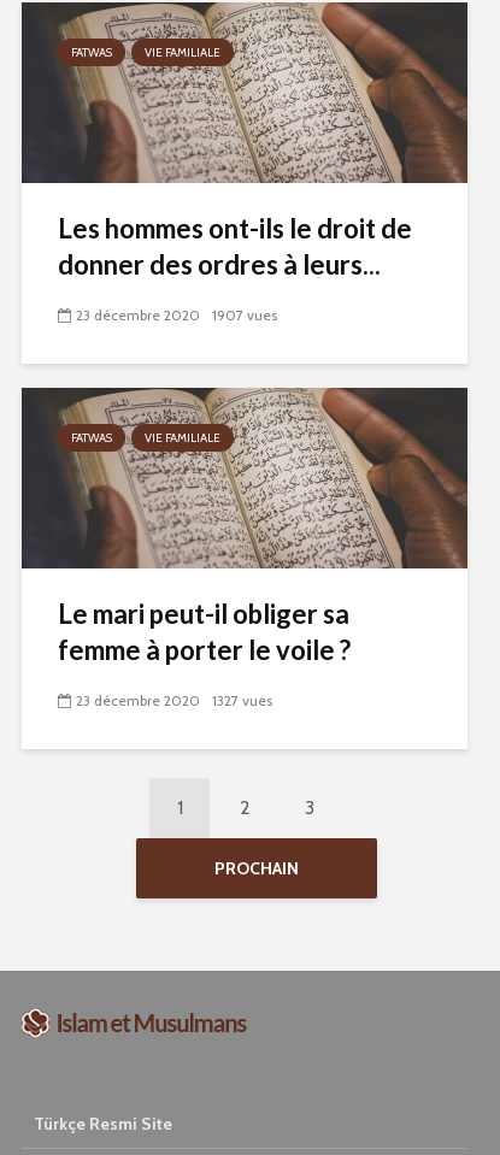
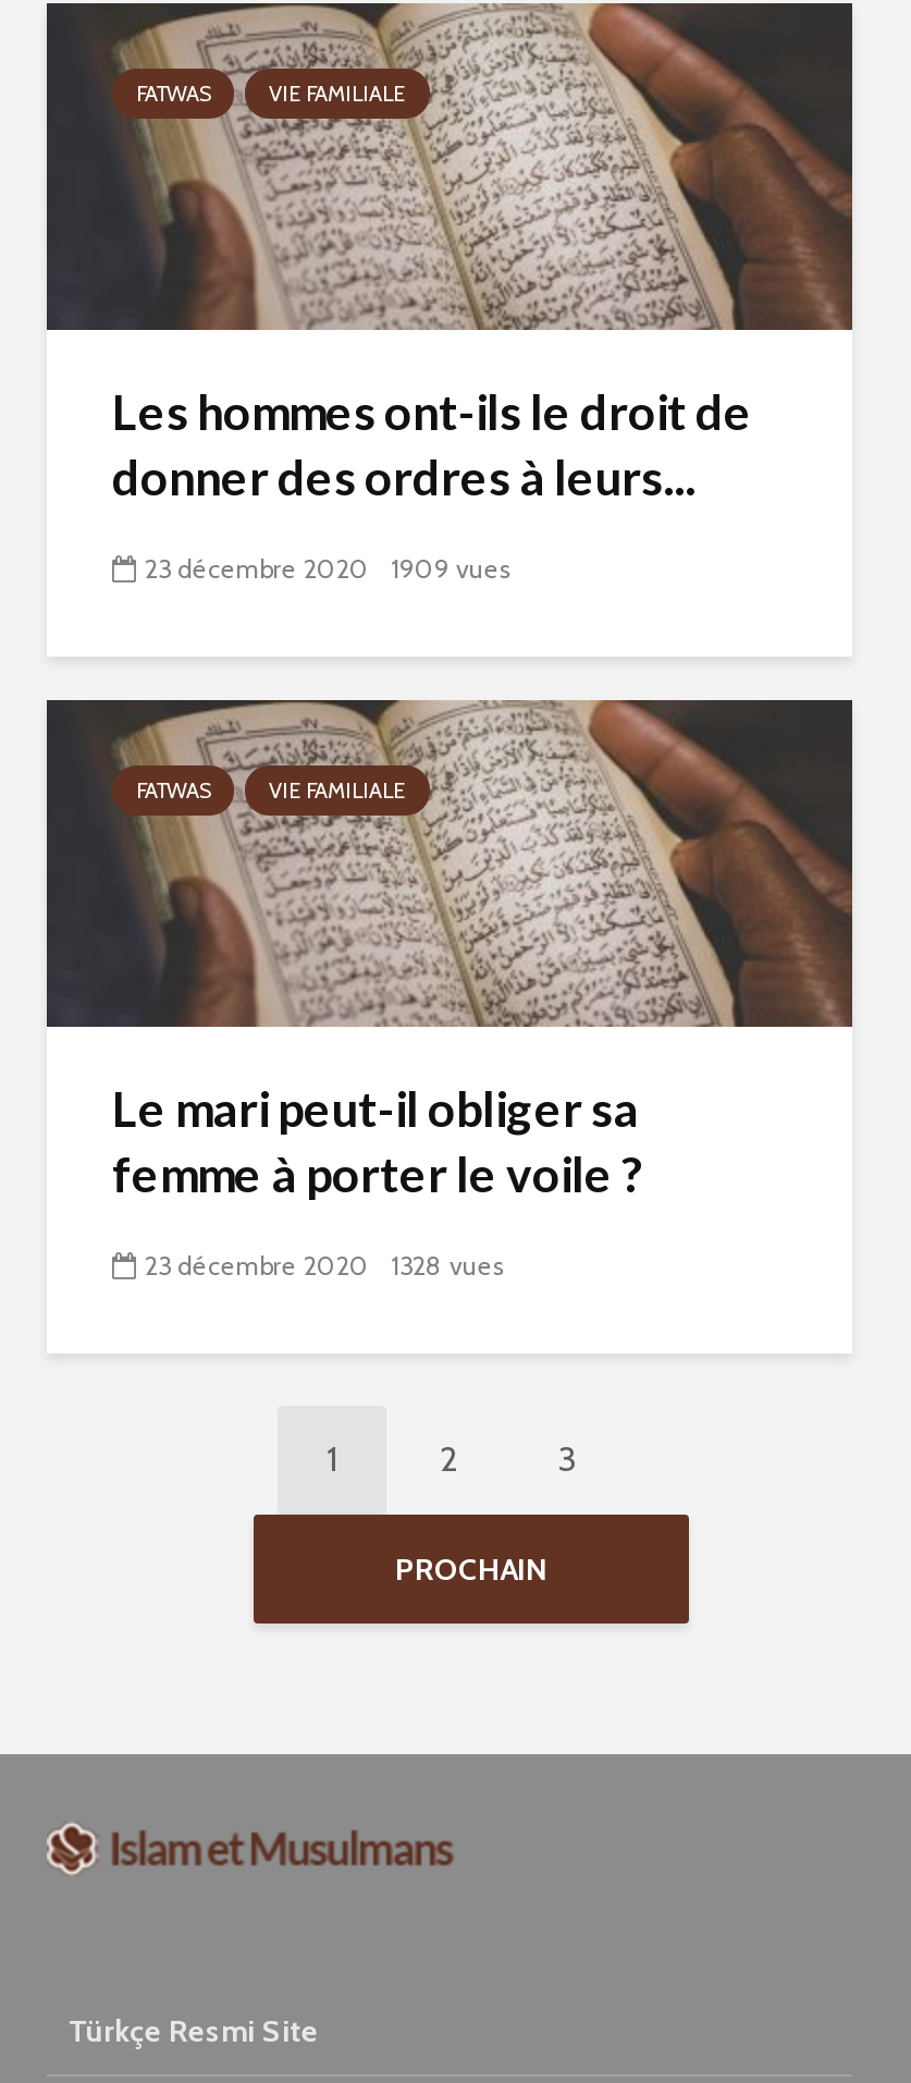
- 23 décembre 2020 1907 vues
+ 23 décembre 2020 1909 vues

- 23 décembre 2020 1327 vues
+ 23 décembre 2020 1328 vues
